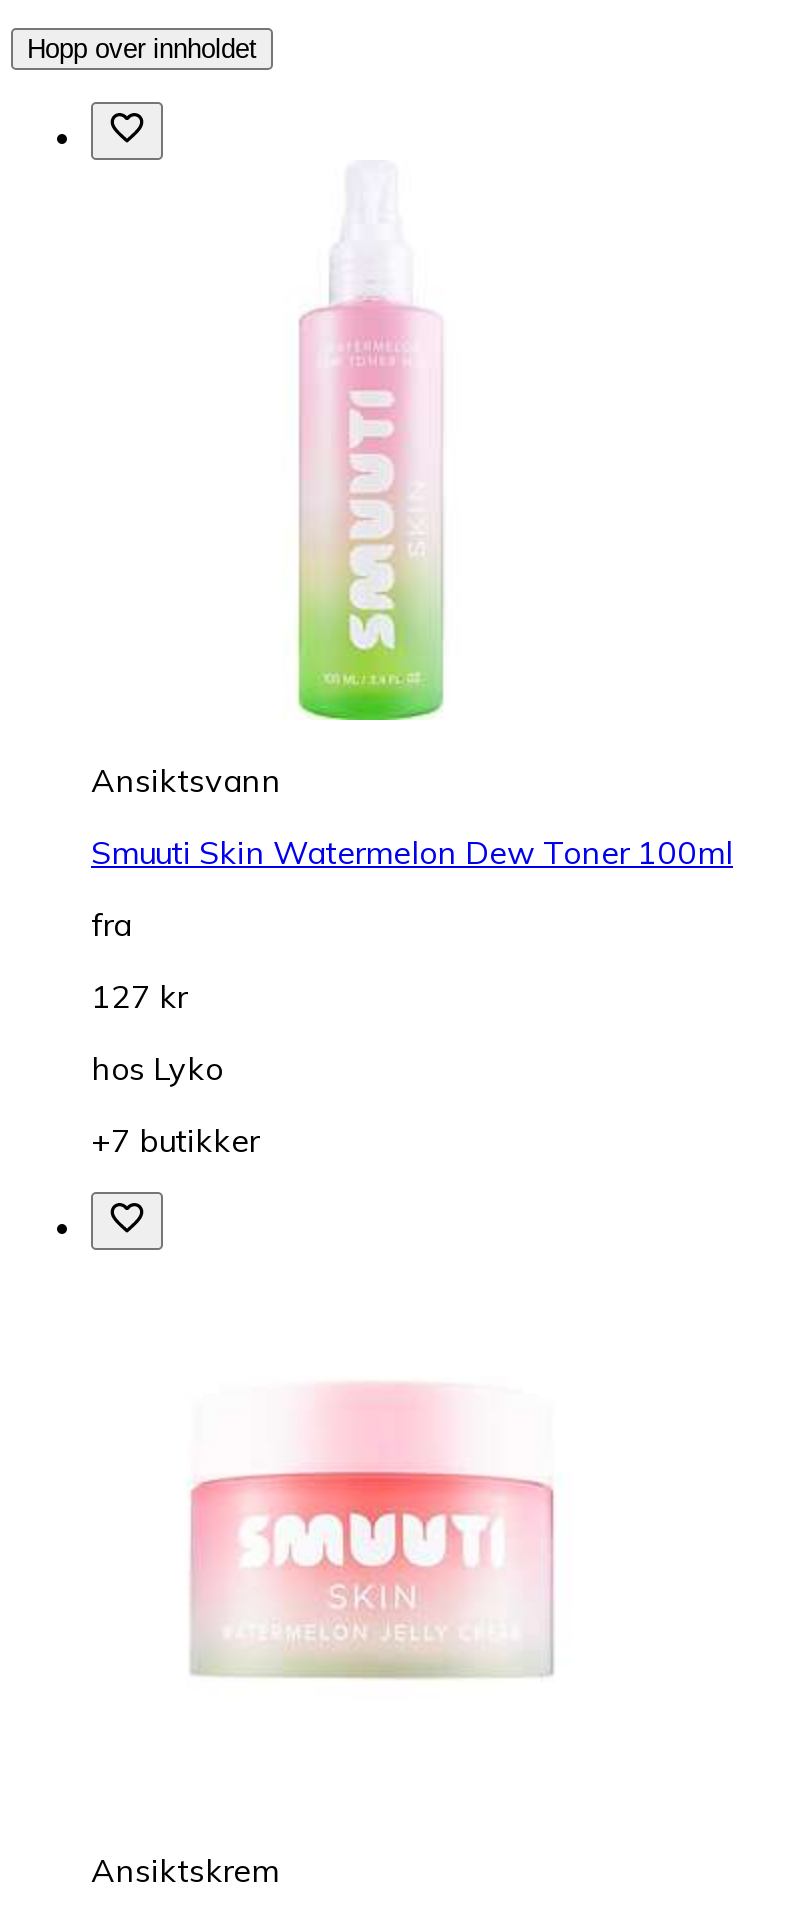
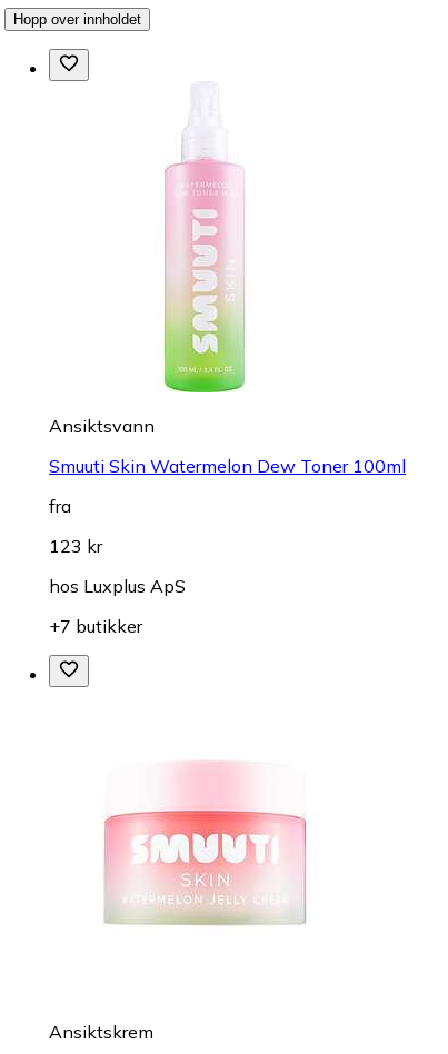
- 127 kr
+ 123 kr

- hos Lyko
+ hos Luxplus ApS
